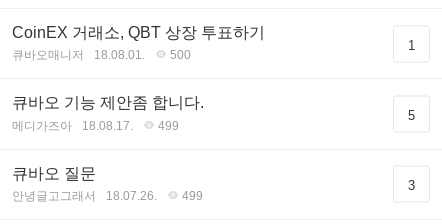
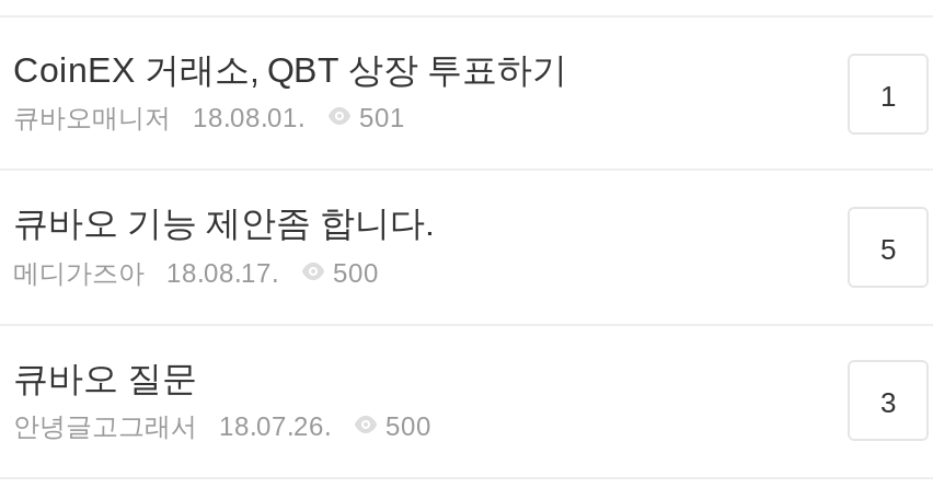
- 큐바오매니저 18.08.01. 500
+ 큐바오매니저 18.08.01. 501

- 메디가즈아 18.08.17. 499
+ 메디가즈아 18.08.17. 500

- 안녕글고그래서 18.07.26. 499
+ 안녕글고그래서 18.07.26. 500
